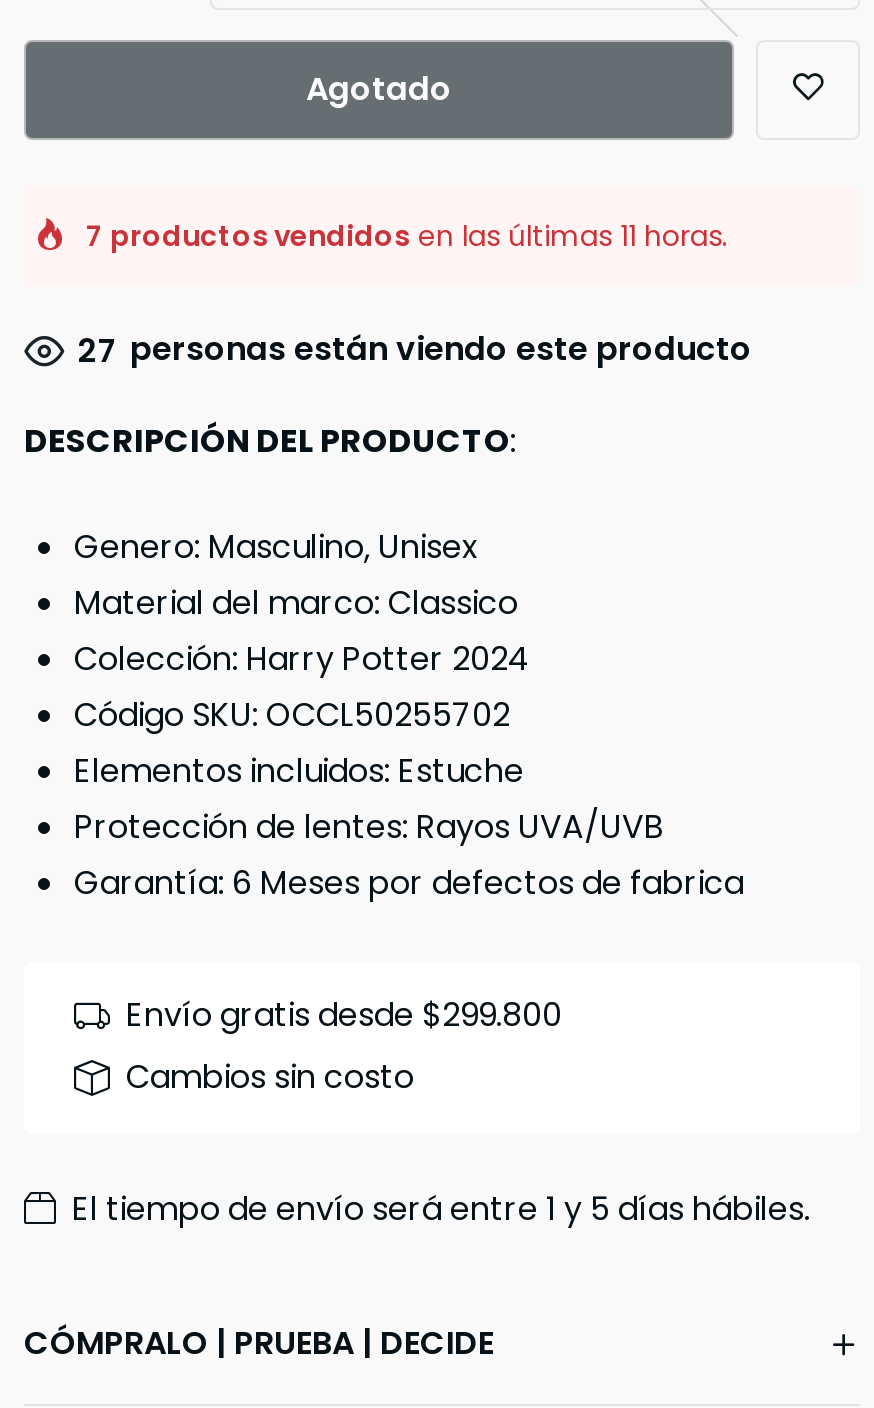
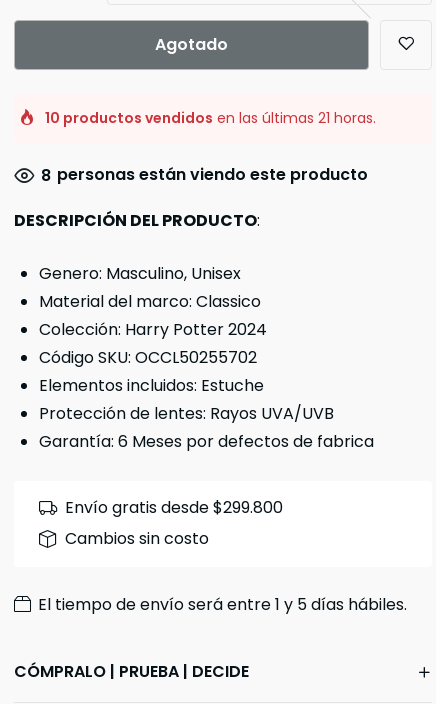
- 7 productos vendidos en las últimas 11 horas.
+ 10 productos vendidos en las últimas 21 horas.

- 27 personas están viendo este producto
+ 8 personas están viendo este producto
